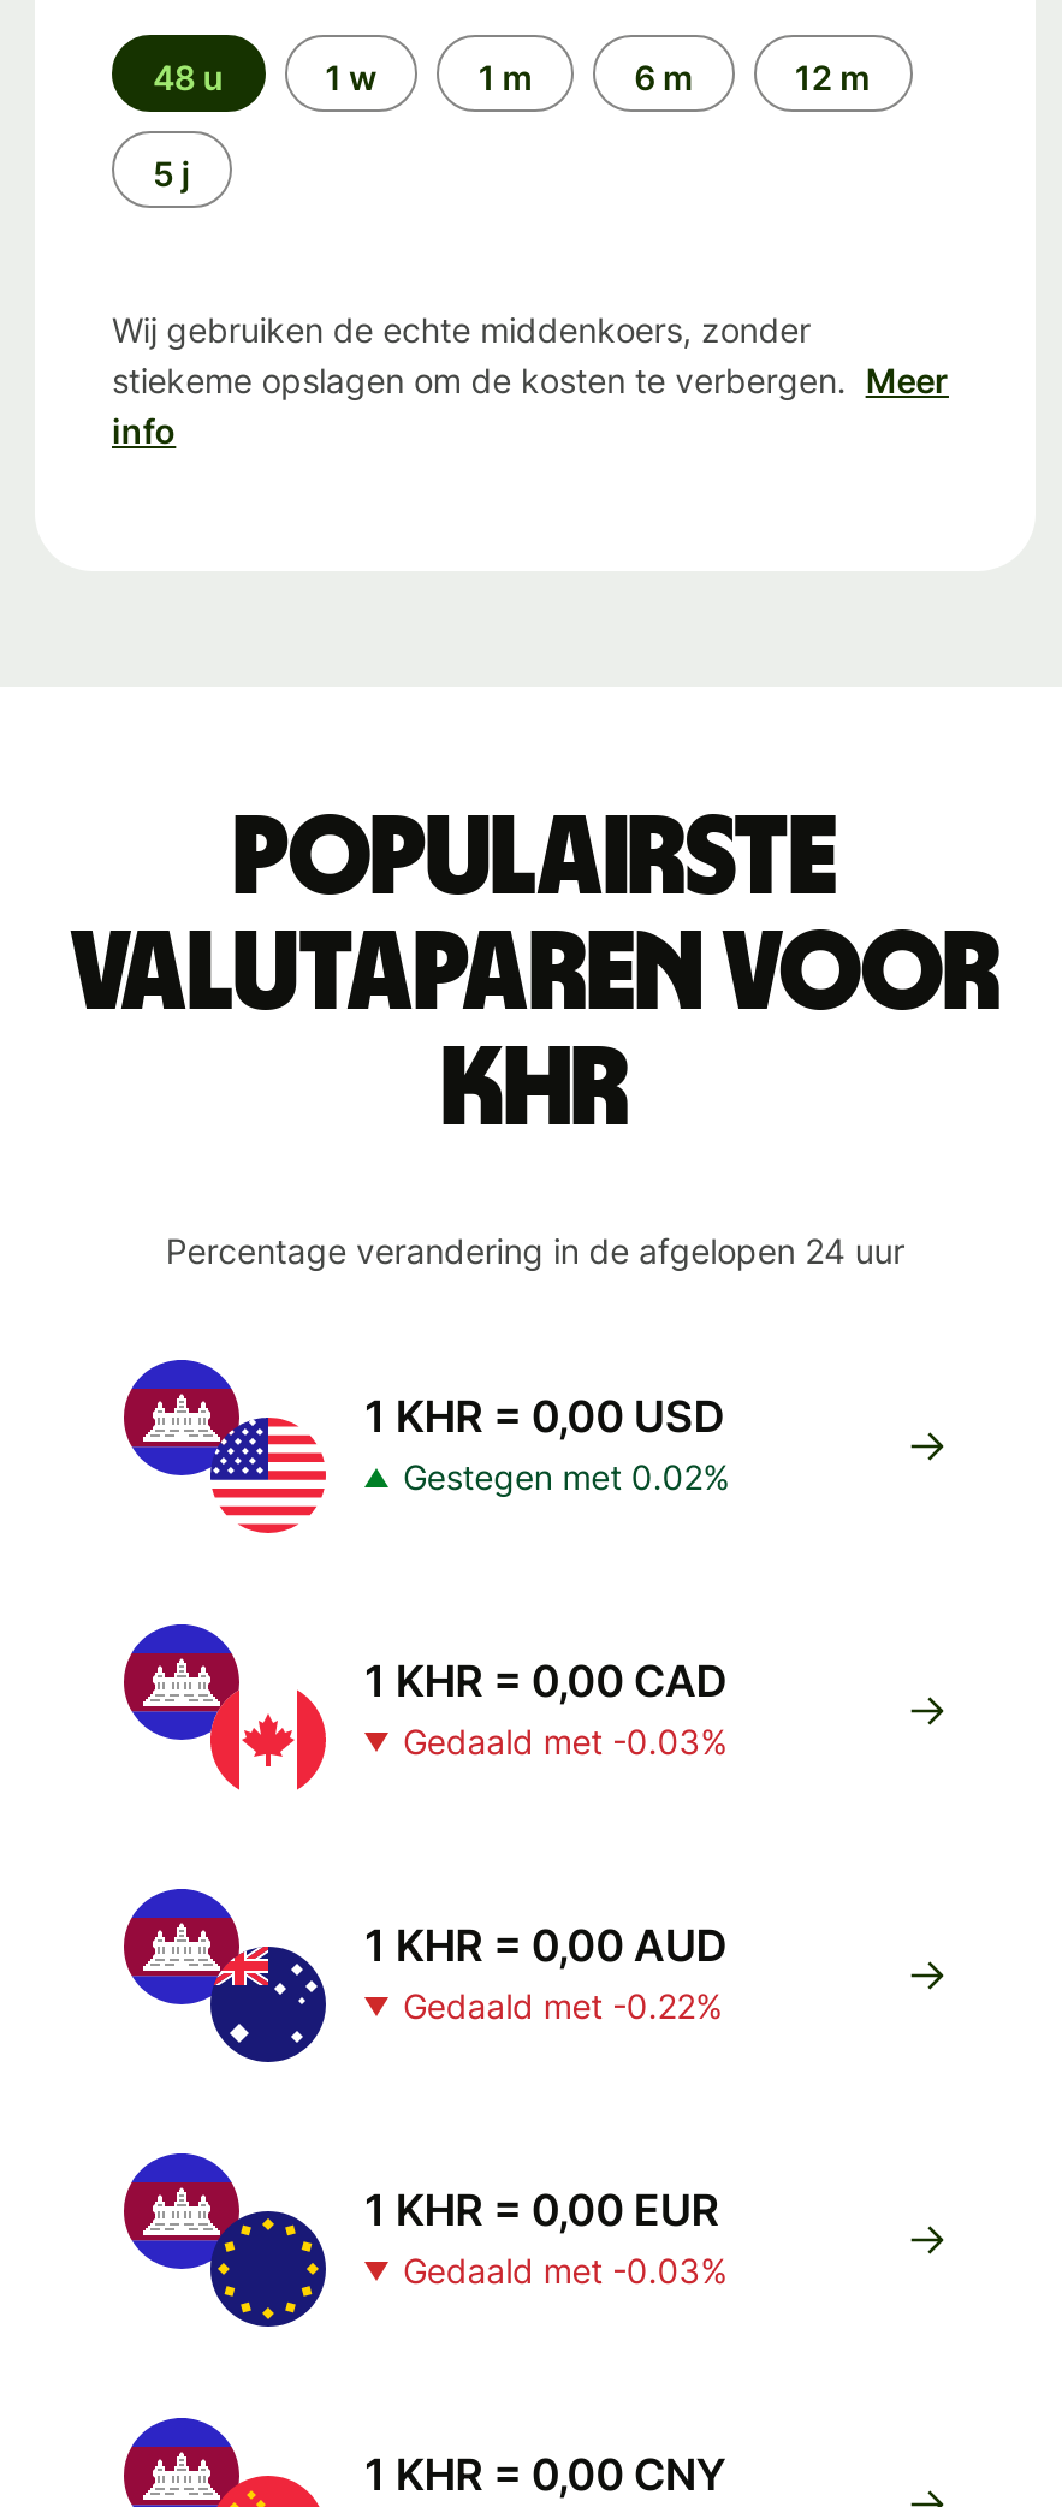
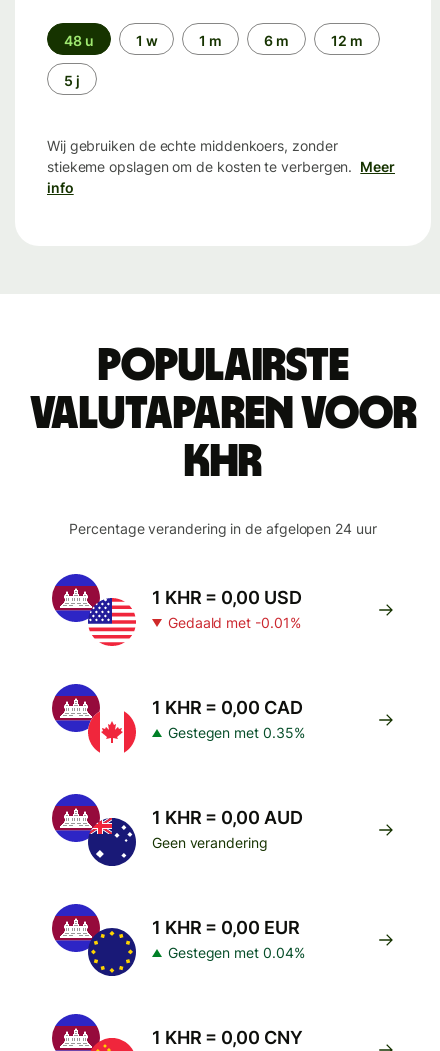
- Gestegen met 0.02%
+ Gedaald met -0.01%

- Gedaald met -0.03%
+ Gestegen met 0.35%

- Gedaald met -0.22%
+ Geen verandering

- Gedaald met -0.03%
+ Gestegen met 0.04%
